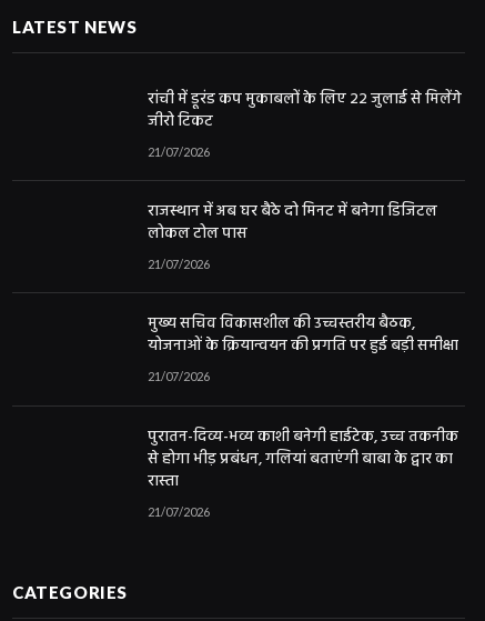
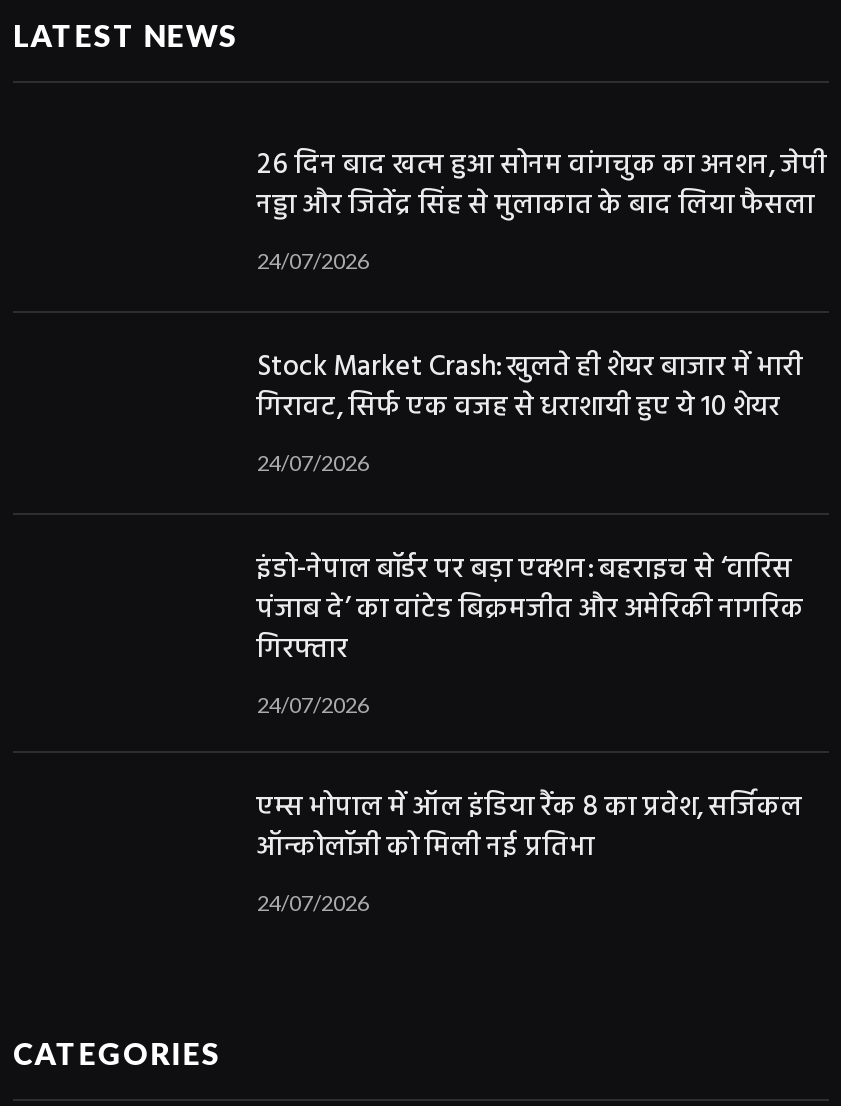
- रांची में डूरंड कप मुकाबलों के लिए 22 जुलाई से मिलेंगे
- जीरो टिकट
- 21/07/2026
+ 26 दिन बाद खत्म हुआ सोनम वांगचुक का अनशन, जेपी
+ नड्डा और जितेंद्र सिंह से मुलाकात के बाद लिया फैसला
+ 24/07/2026

- राजस्थान में अब घर बैठे दो मिनट में बनेगा डिजिटल
- लोकल टोल पास
- 21/07/2026
+ Stock Market Crash: खुलते ही शेयर बाजार में भारी
+ गिरावट, सिर्फ एक वजह से धराशायी हुए ये 10 शेयर
+ 24/07/2026

- मुख्य सचिव विकासशील की उच्चस्तरीय बैठक,
- योजनाओं के क्रियान्वयन की प्रगति पर हुई बड़ी समीक्षा
- 21/07/2026
+ इंडो-नेपाल बॉर्डर पर बड़ा एक्शन: बहराइच से ‘वारिस
+ पंजाब दे’ का वांटेड बिक्रमजीत और अमेरिकी नागरिक
+ गिरफ्तार
+ 24/07/2026

- पुरातन-दिव्य-भव्य काशी बनेगी हाईटेक, उच्च तकनीक
- से होगा भीड़ प्रबंधन, गलियां बताएंगी बाबा के द्वार का
- रास्ता
- 21/07/2026
+ एम्स भोपाल में ऑल इंडिया रैंक 8 का प्रवेश, सर्जिकल
+ ऑन्कोलॉजी को मिली नई प्रतिभा
+ 24/07/2026
